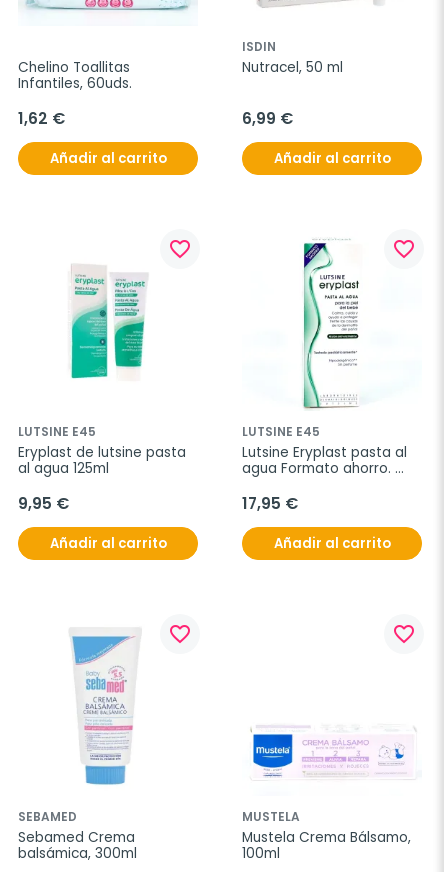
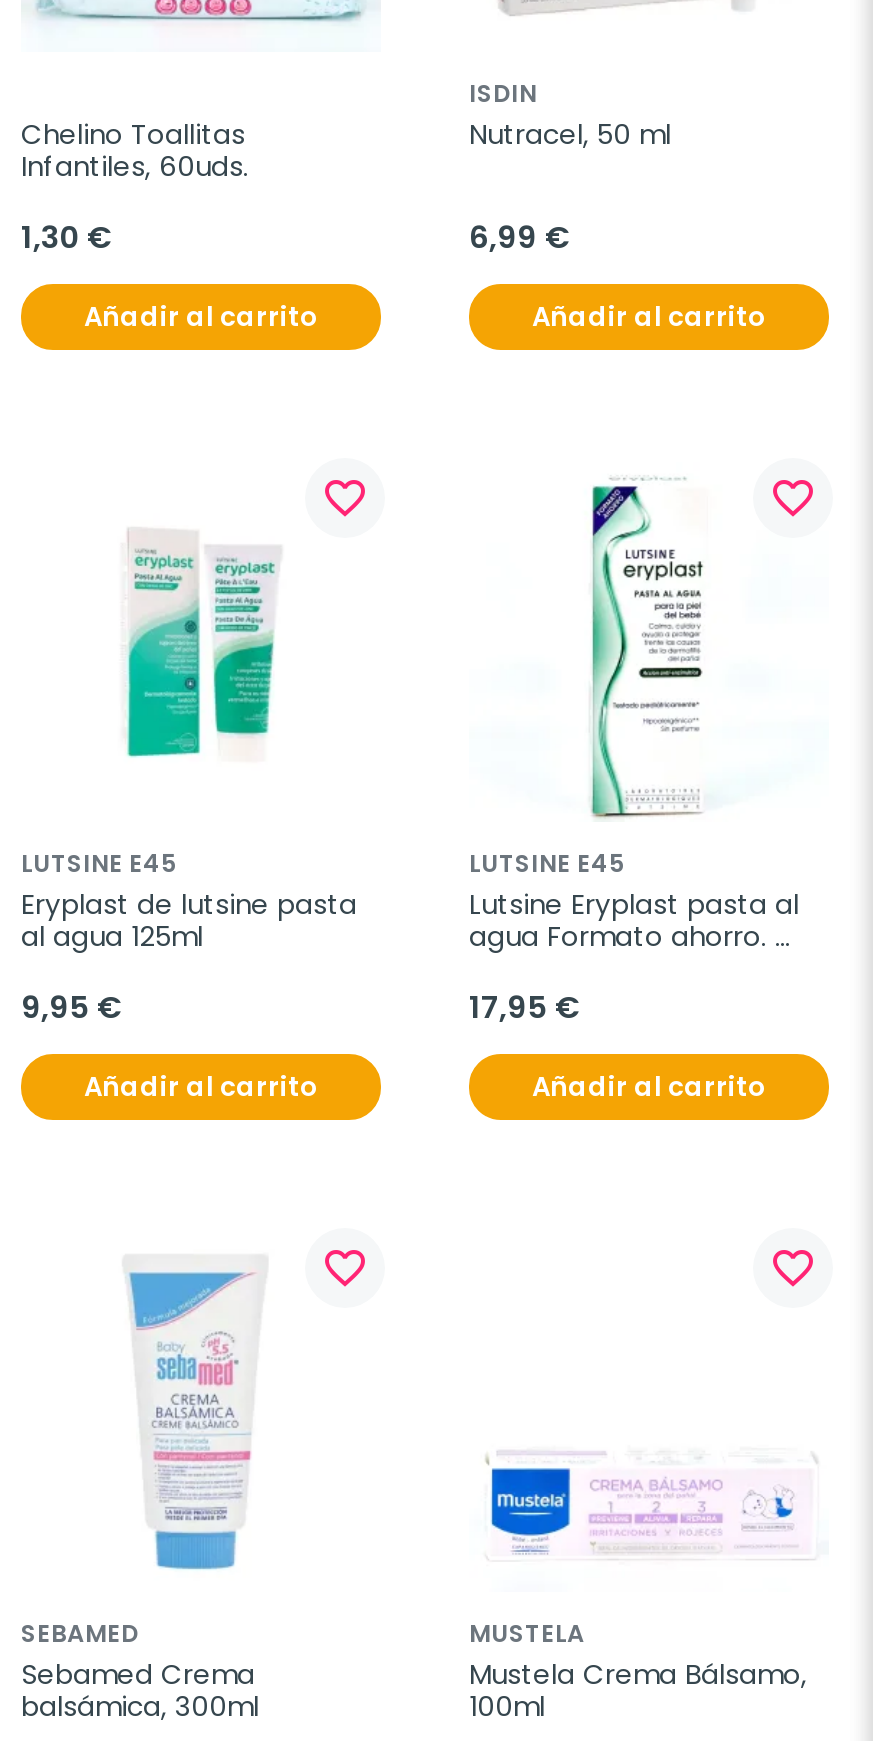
- 1,62 €
+ 1,30 €
